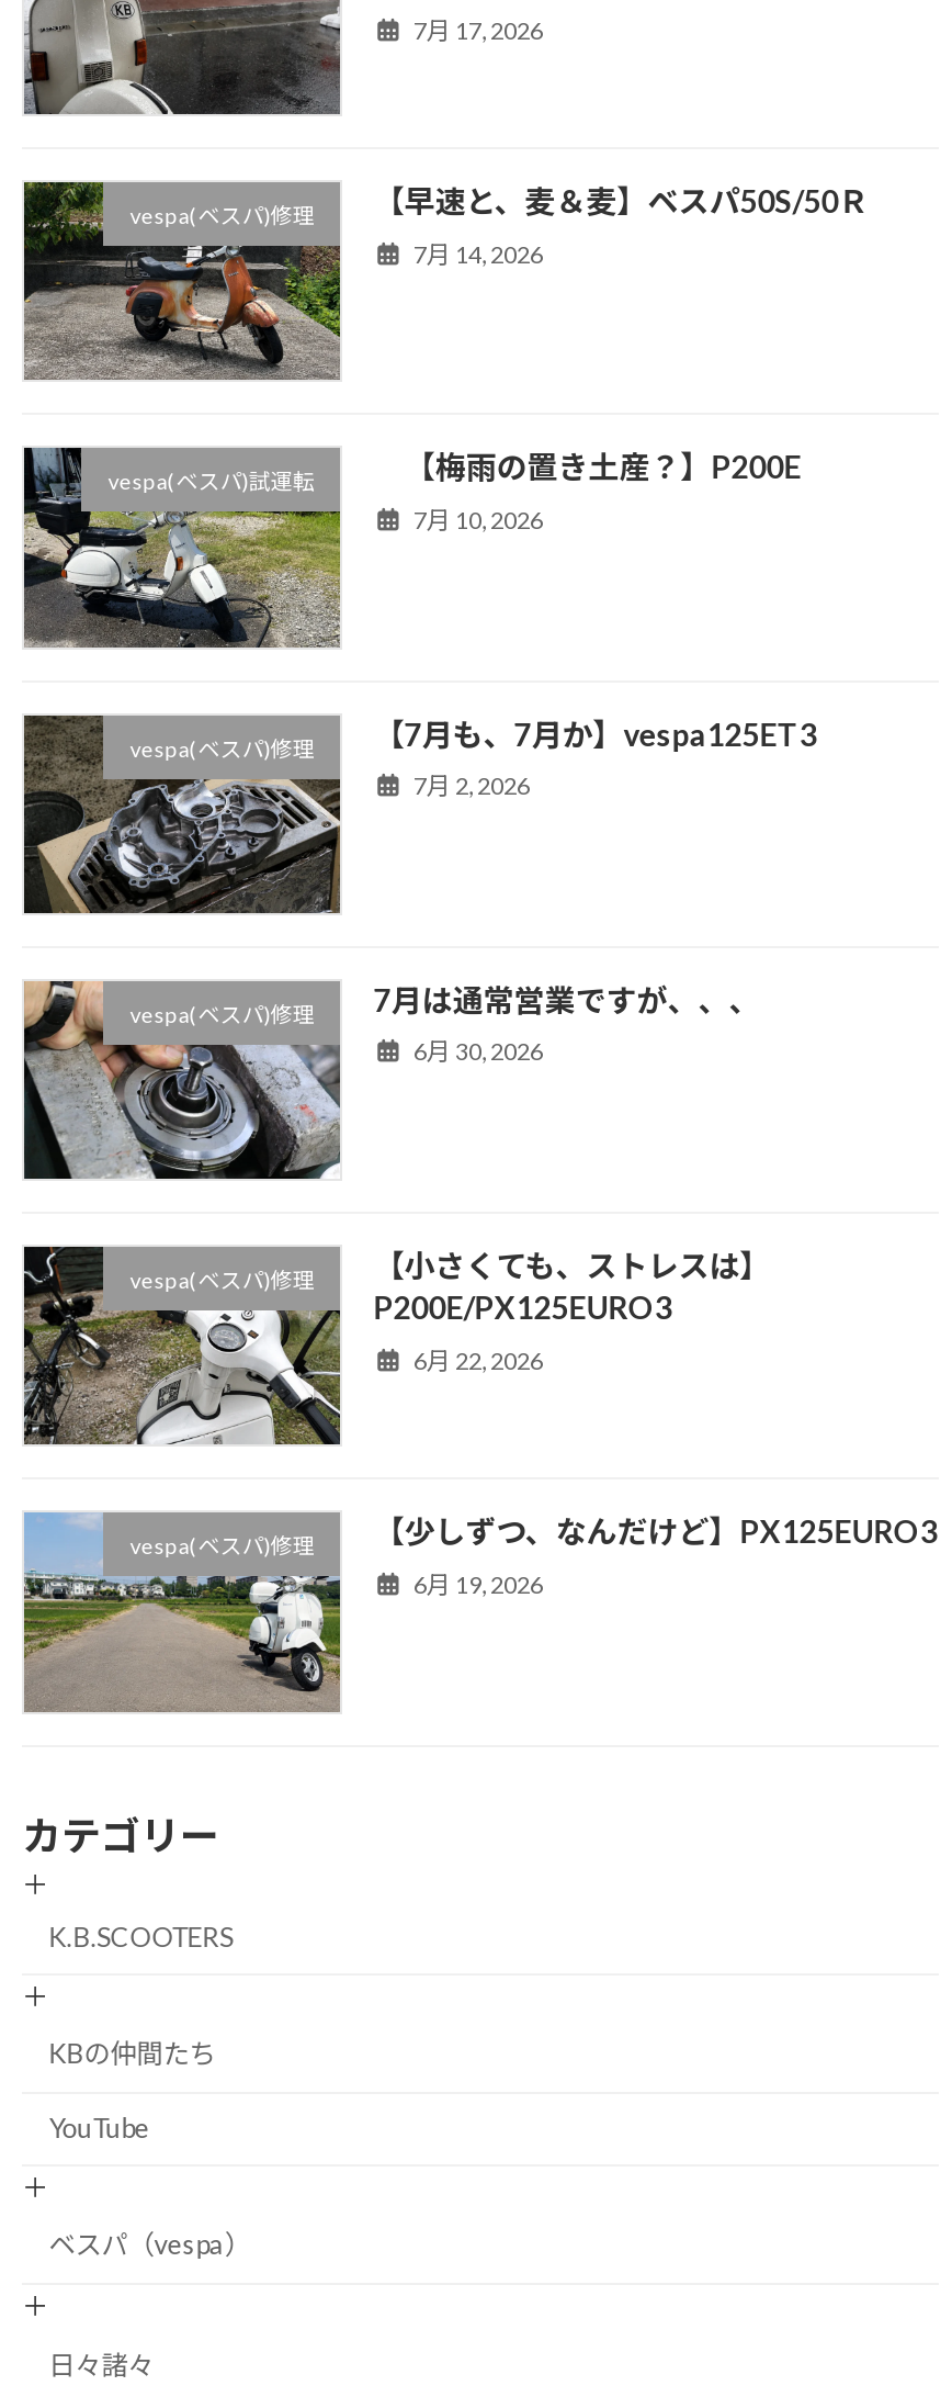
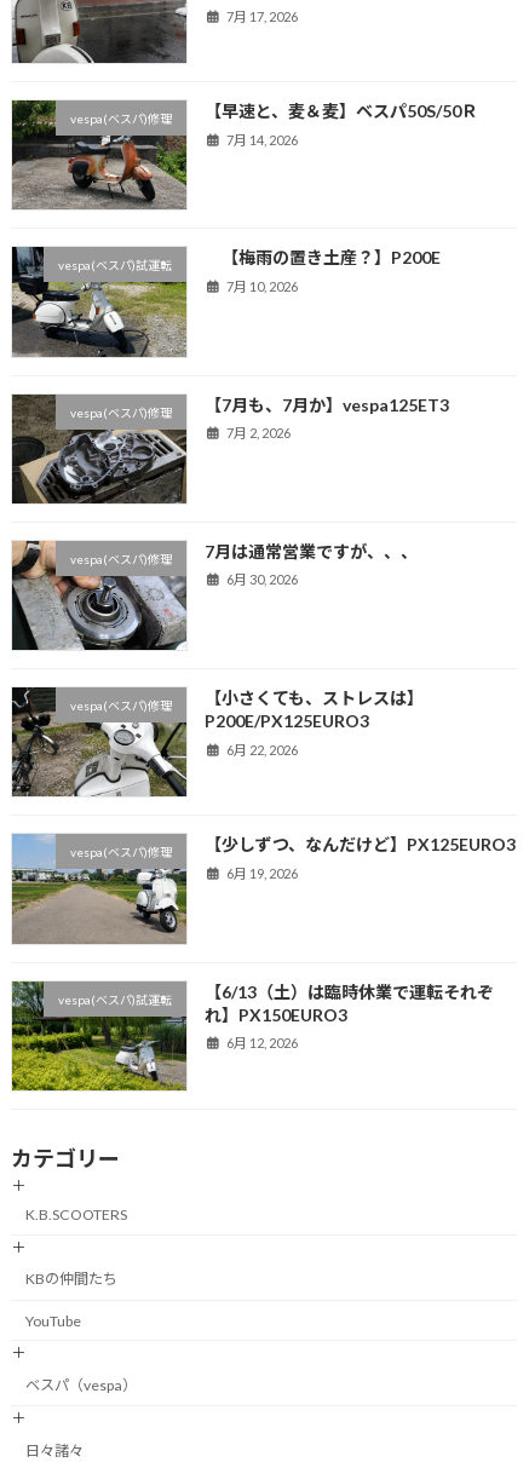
+ [image]
+ vespa(ベスパ)試運転
+ 【6/13（土）は臨時休業で運転それぞ
+ れ】PX150EURO3
+ 6月 12, 2026
